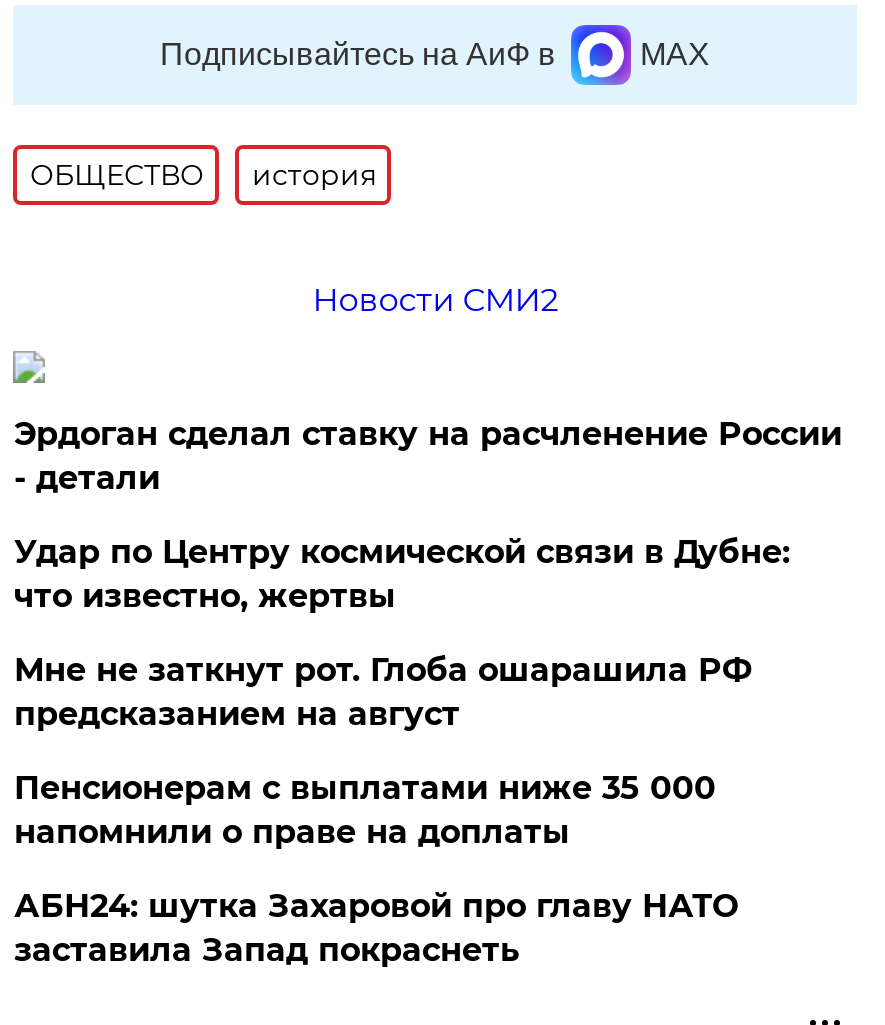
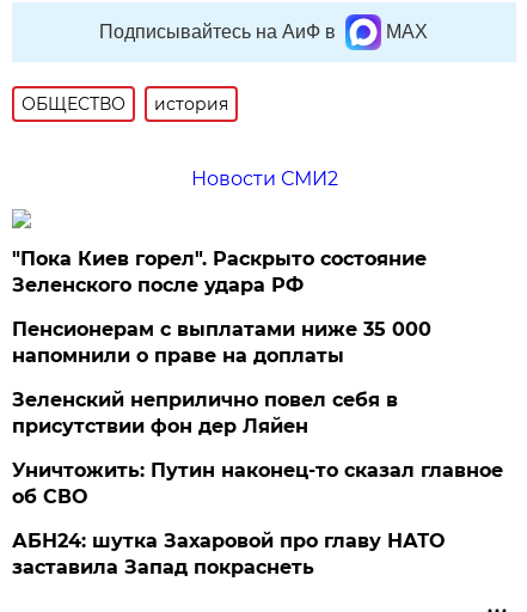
- Эрдоган сделал ставку на расчленение России
- - детали
- Удар по Центру космической связи в Дубне:
- что известно, жертвы
- Мне не заткнут рот. Глоба ошарашила РФ
- предсказанием на август
+ "Пока Киев горел". Раскрыто состояние
+ Зеленского после удара РФ

moved up: Пенсионерам с выплатами ниже 35 000 | напомнили о праве на доплаты

+ Зеленский неприлично повел cебя в
+ присутствии фон дер Ляйен
+ Уничтожить: Путин наконец-то сказал главное
+ об СВО
